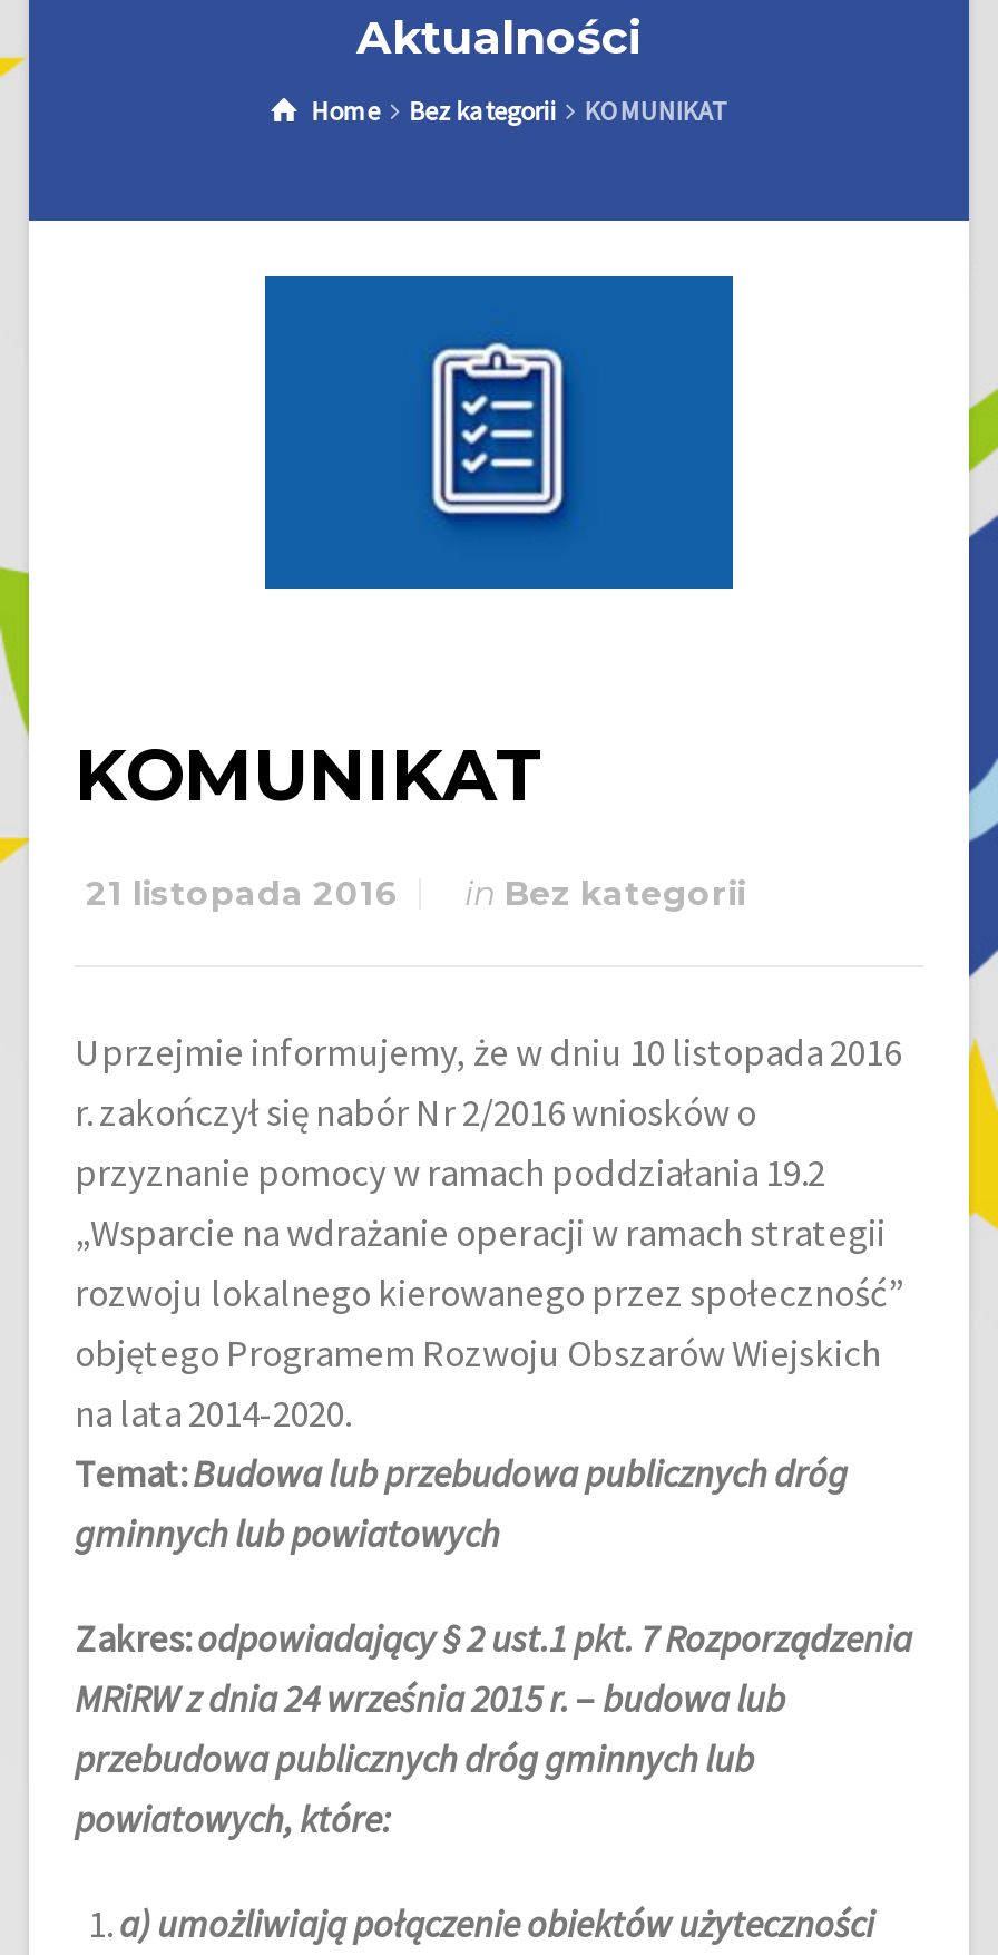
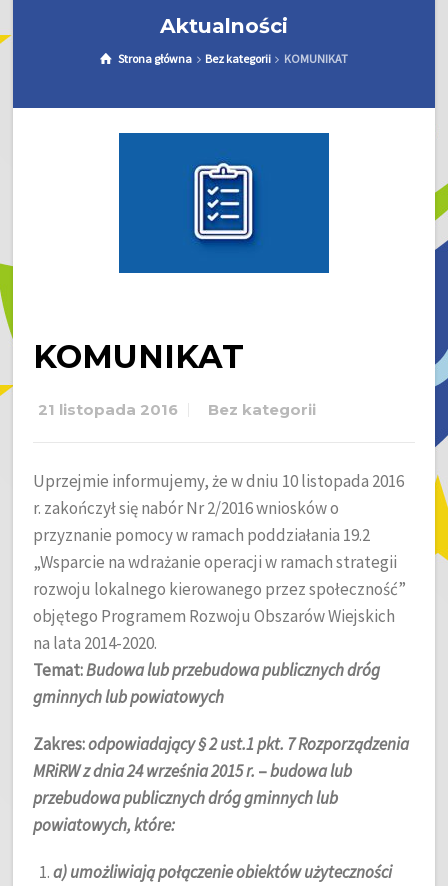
- Home
+ Strona główna

- in Bez kategorii
+ Bez kategorii
